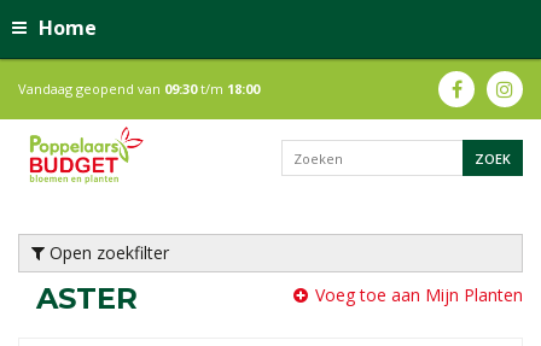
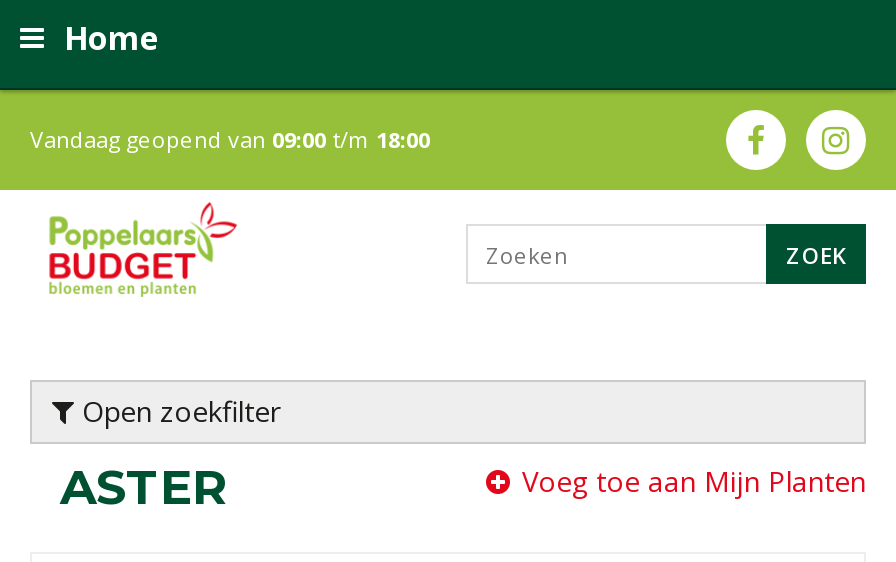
- Vandaag geopend van 09:30 t/m 18:00
+ Vandaag geopend van 09:00 t/m 18:00
